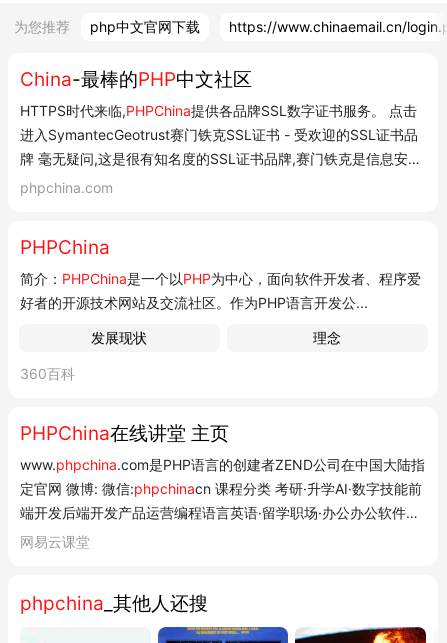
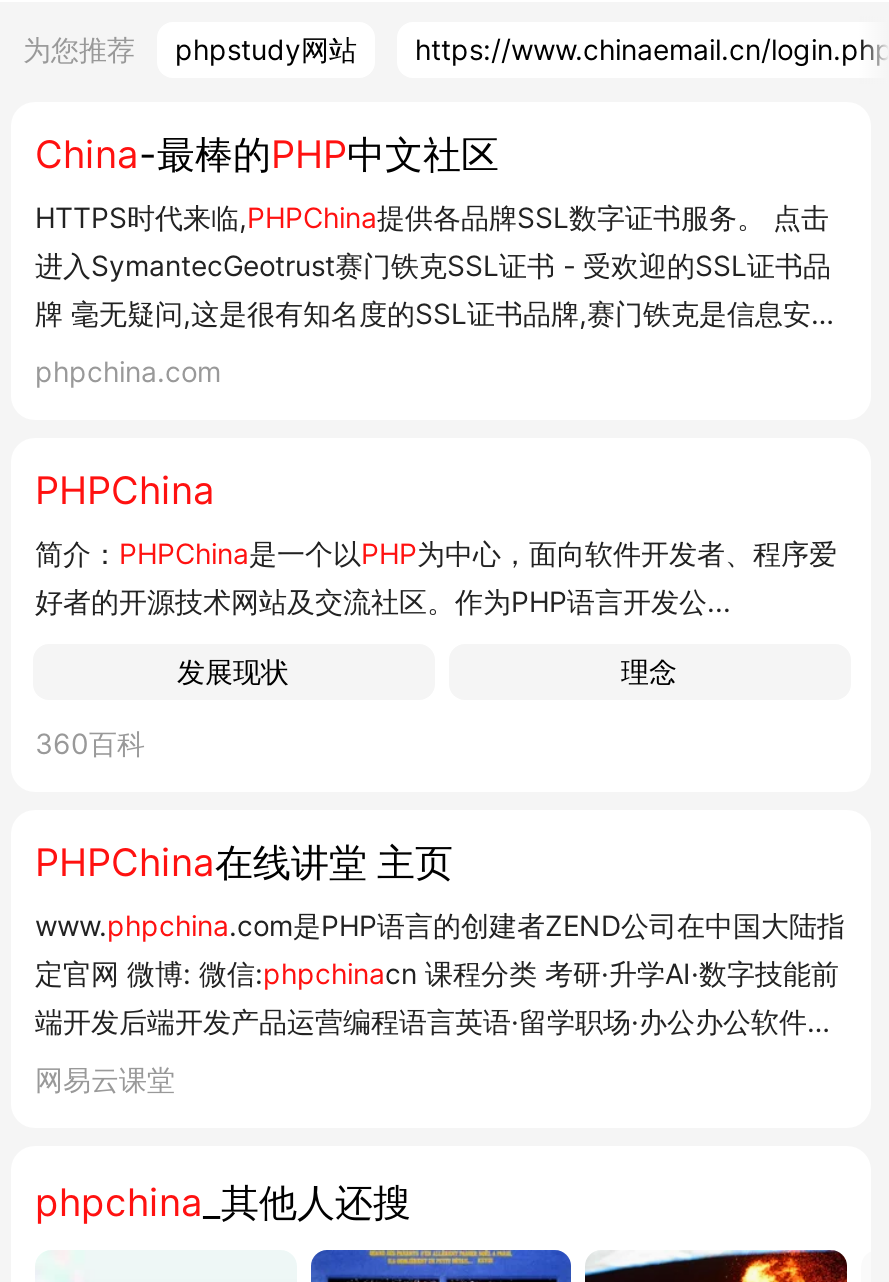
- php中文官网下载
+ phpstudy网站
